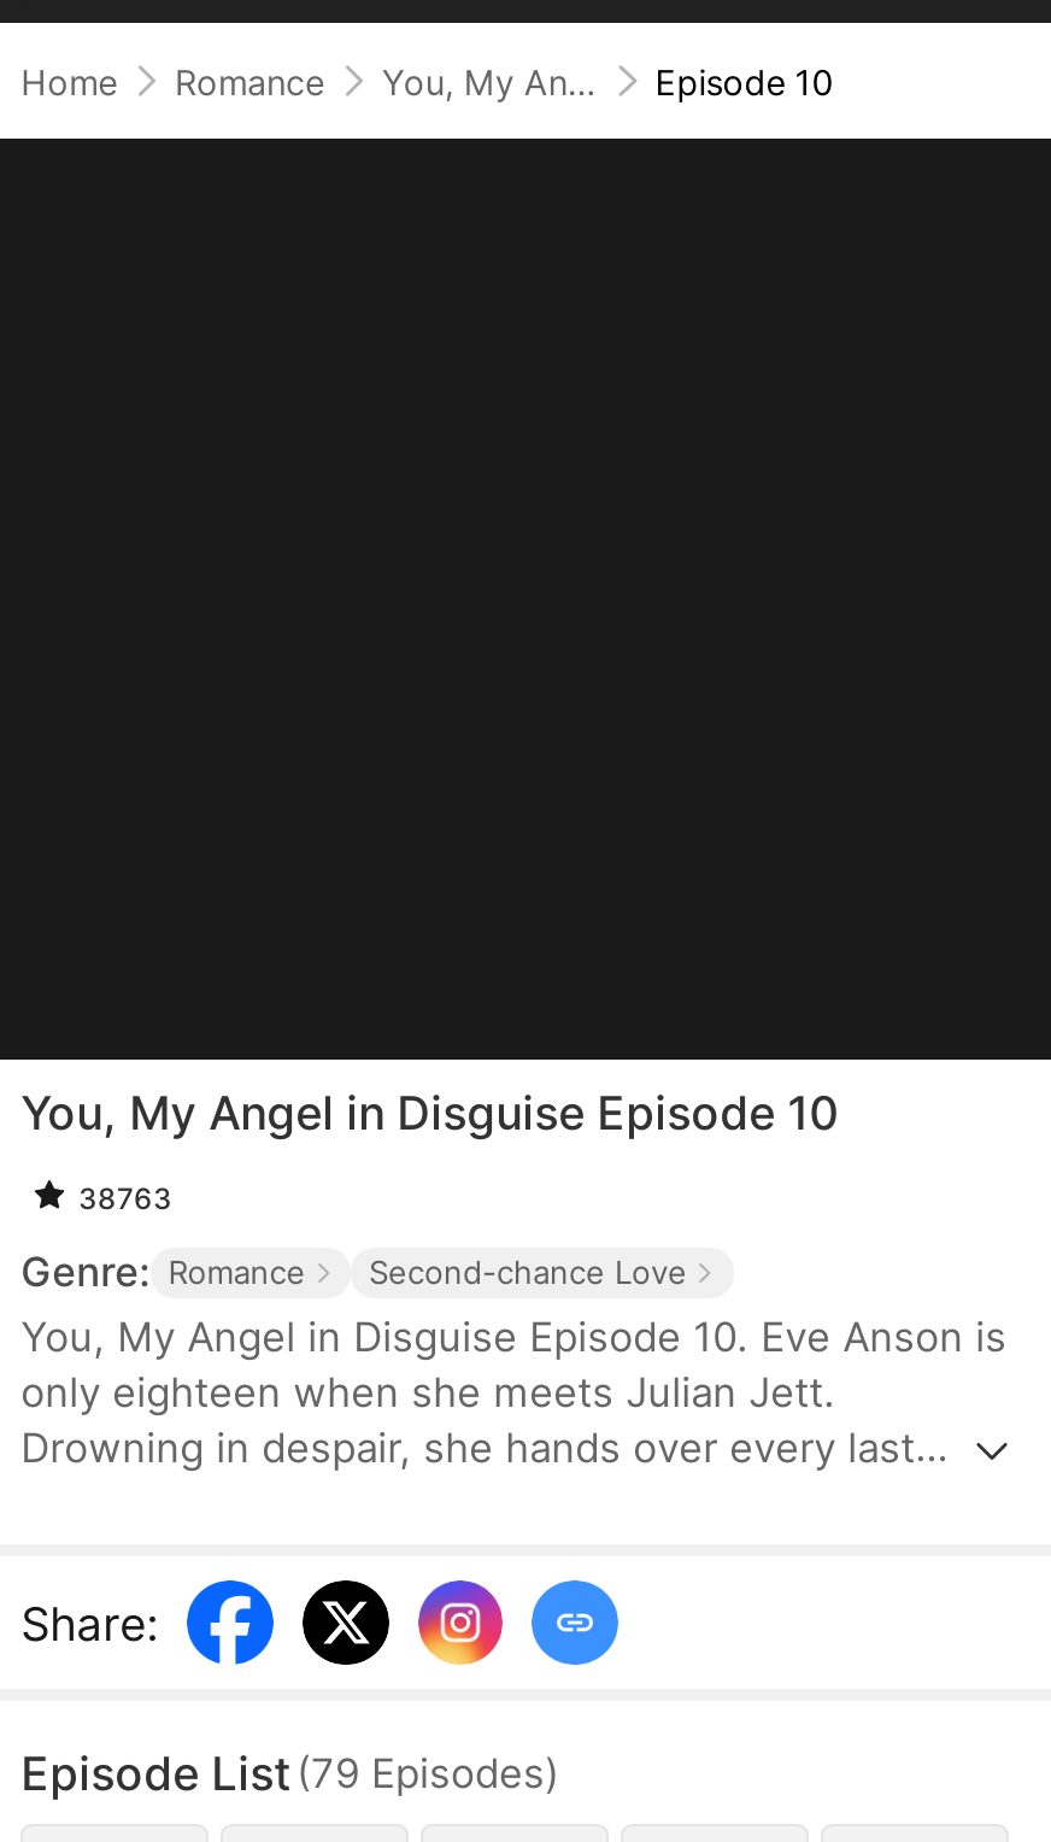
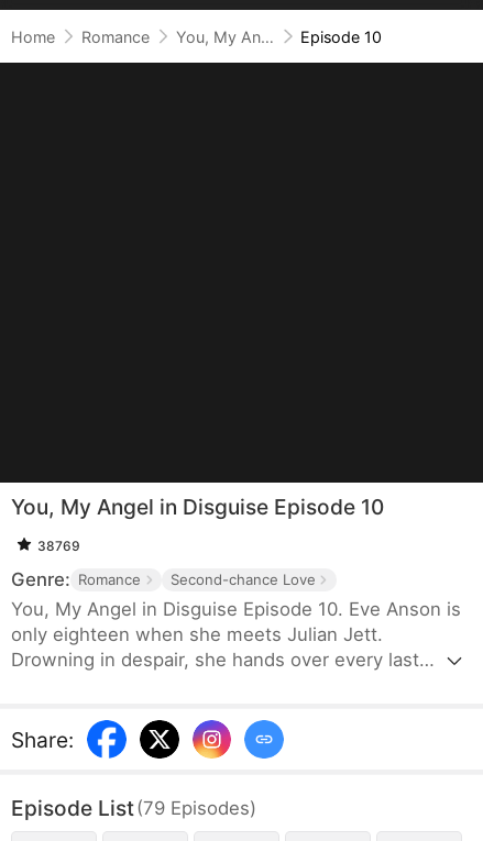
- 38763
+ 38769
